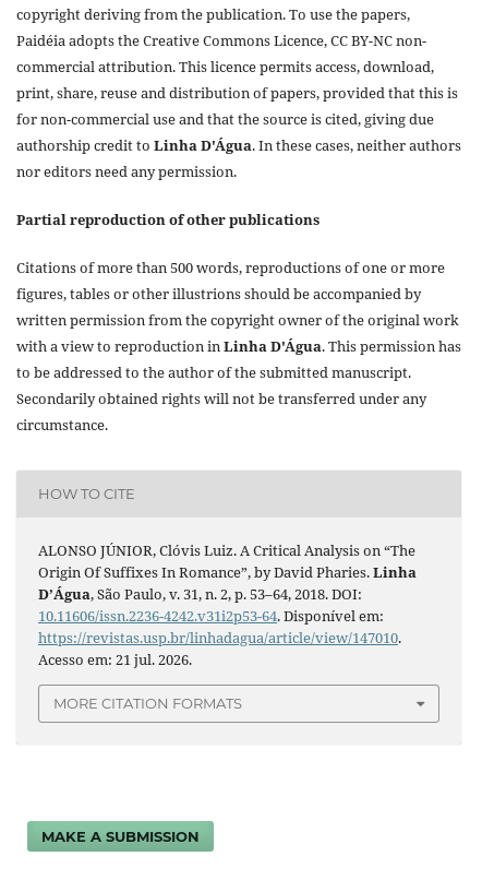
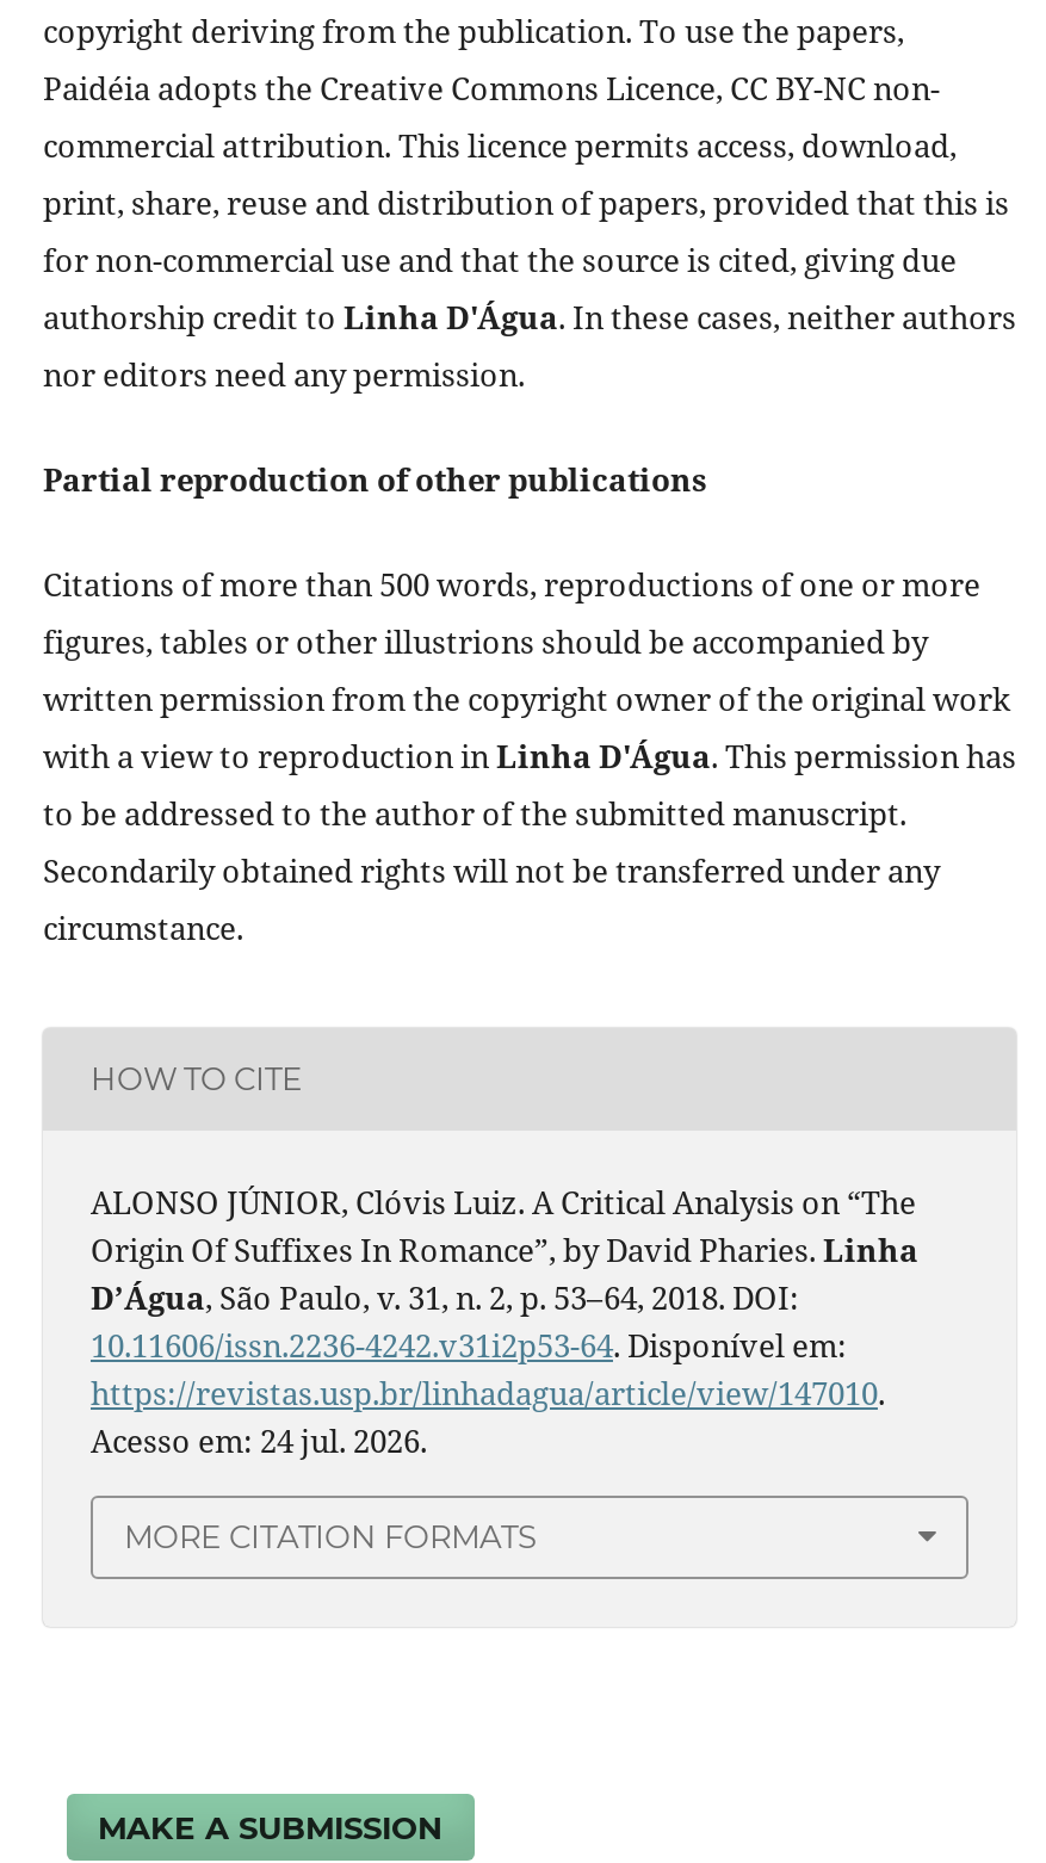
- Acesso em: 21 jul. 2026.
+ Acesso em: 24 jul. 2026.
